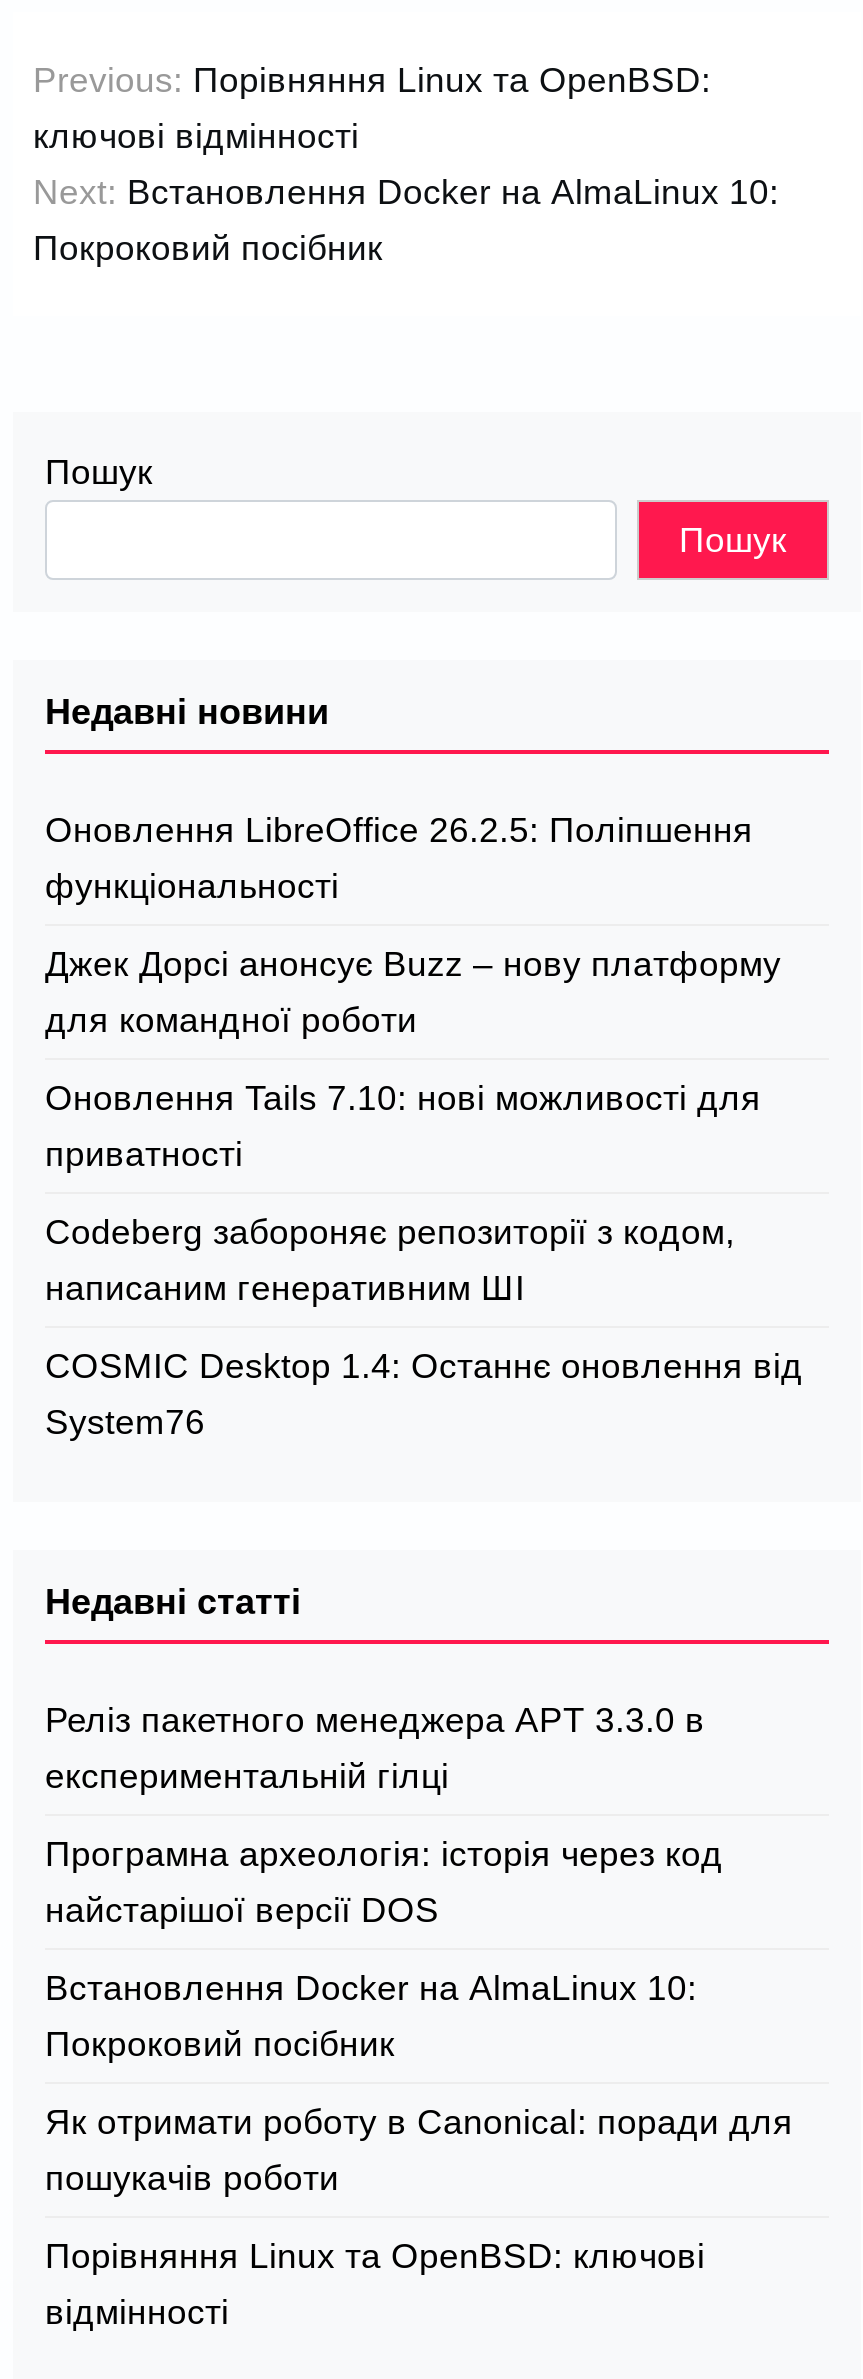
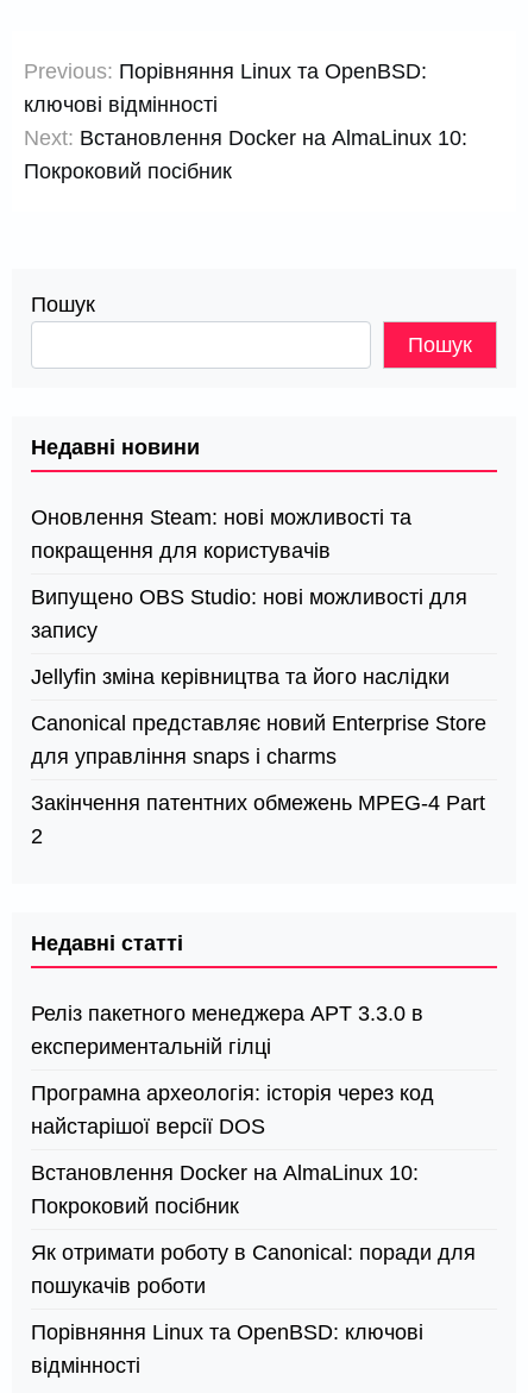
- Оновлення LibreOffice 26.2.5: Поліпшення
- функціональності
+ Оновлення Steam: нові можливості та
+ покращення для користувачів

- Джек Дорсі анонсує Buzz – нову платформу
- для командної роботи
+ Випущено OBS Studio: нові можливості для
+ запису

- Оновлення Tails 7.10: нові можливості для
- приватності
+ Jellyfin зміна керівництва та його наслідки

- Codeberg забороняє репозиторії з кодом,
- написаним генеративним ШІ
+ Canonical представляє новий Enterprise Store
+ для управління snaps і charms

- COSMIC Desktop 1.4: Останнє оновлення від
- System76
+ Закінчення патентних обмежень MPEG-4 Part
+ 2
